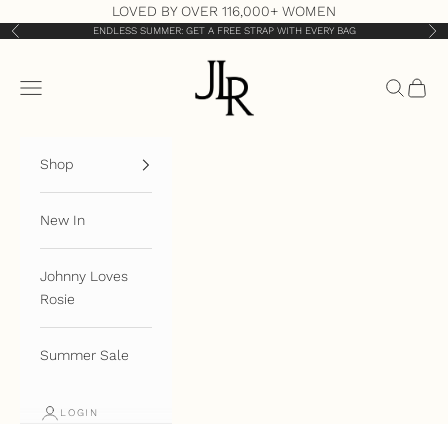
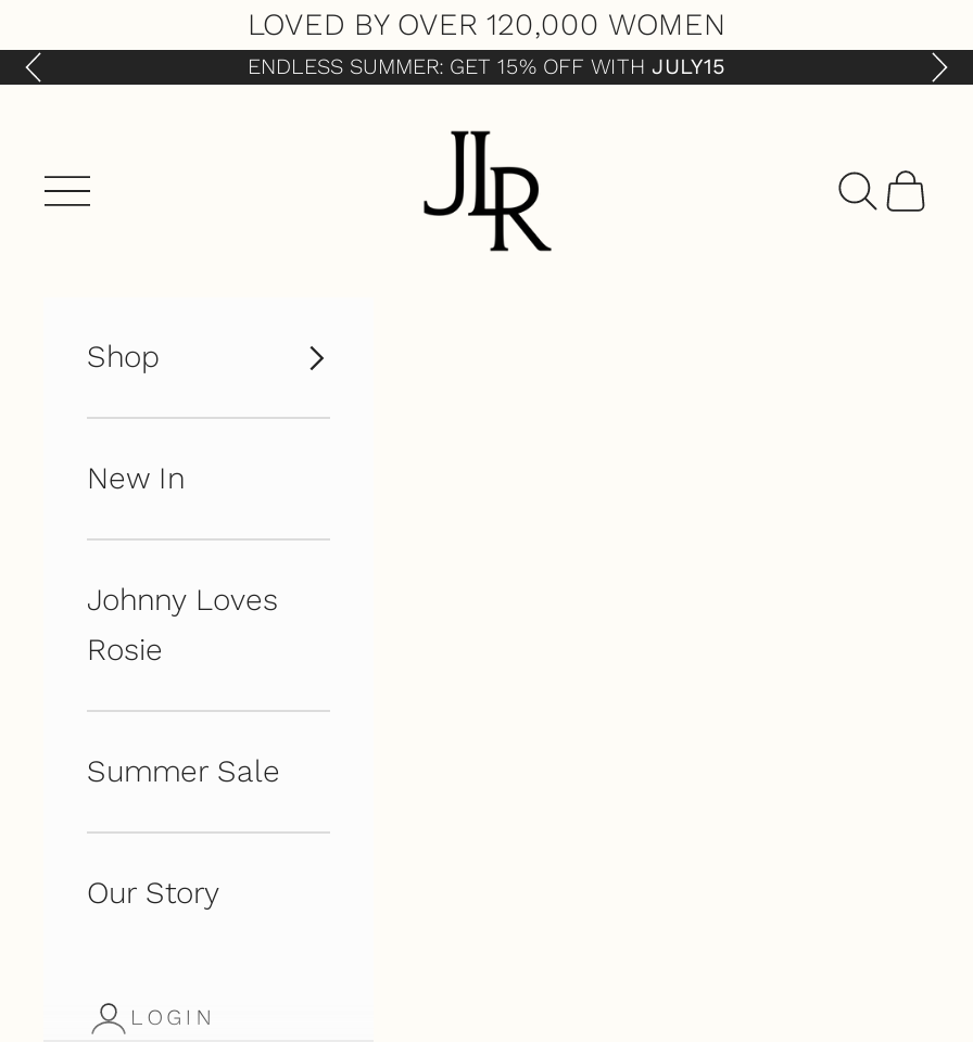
- LOVED BY OVER 116,000+ WOMEN
+ LOVED BY OVER 120,000 WOMEN

- ENDLESS SUMMER: GET A FREE STRAP WITH EVERY BAG
+ ENDLESS SUMMER: GET 15% OFF WITH JULY15

+ Our Story
